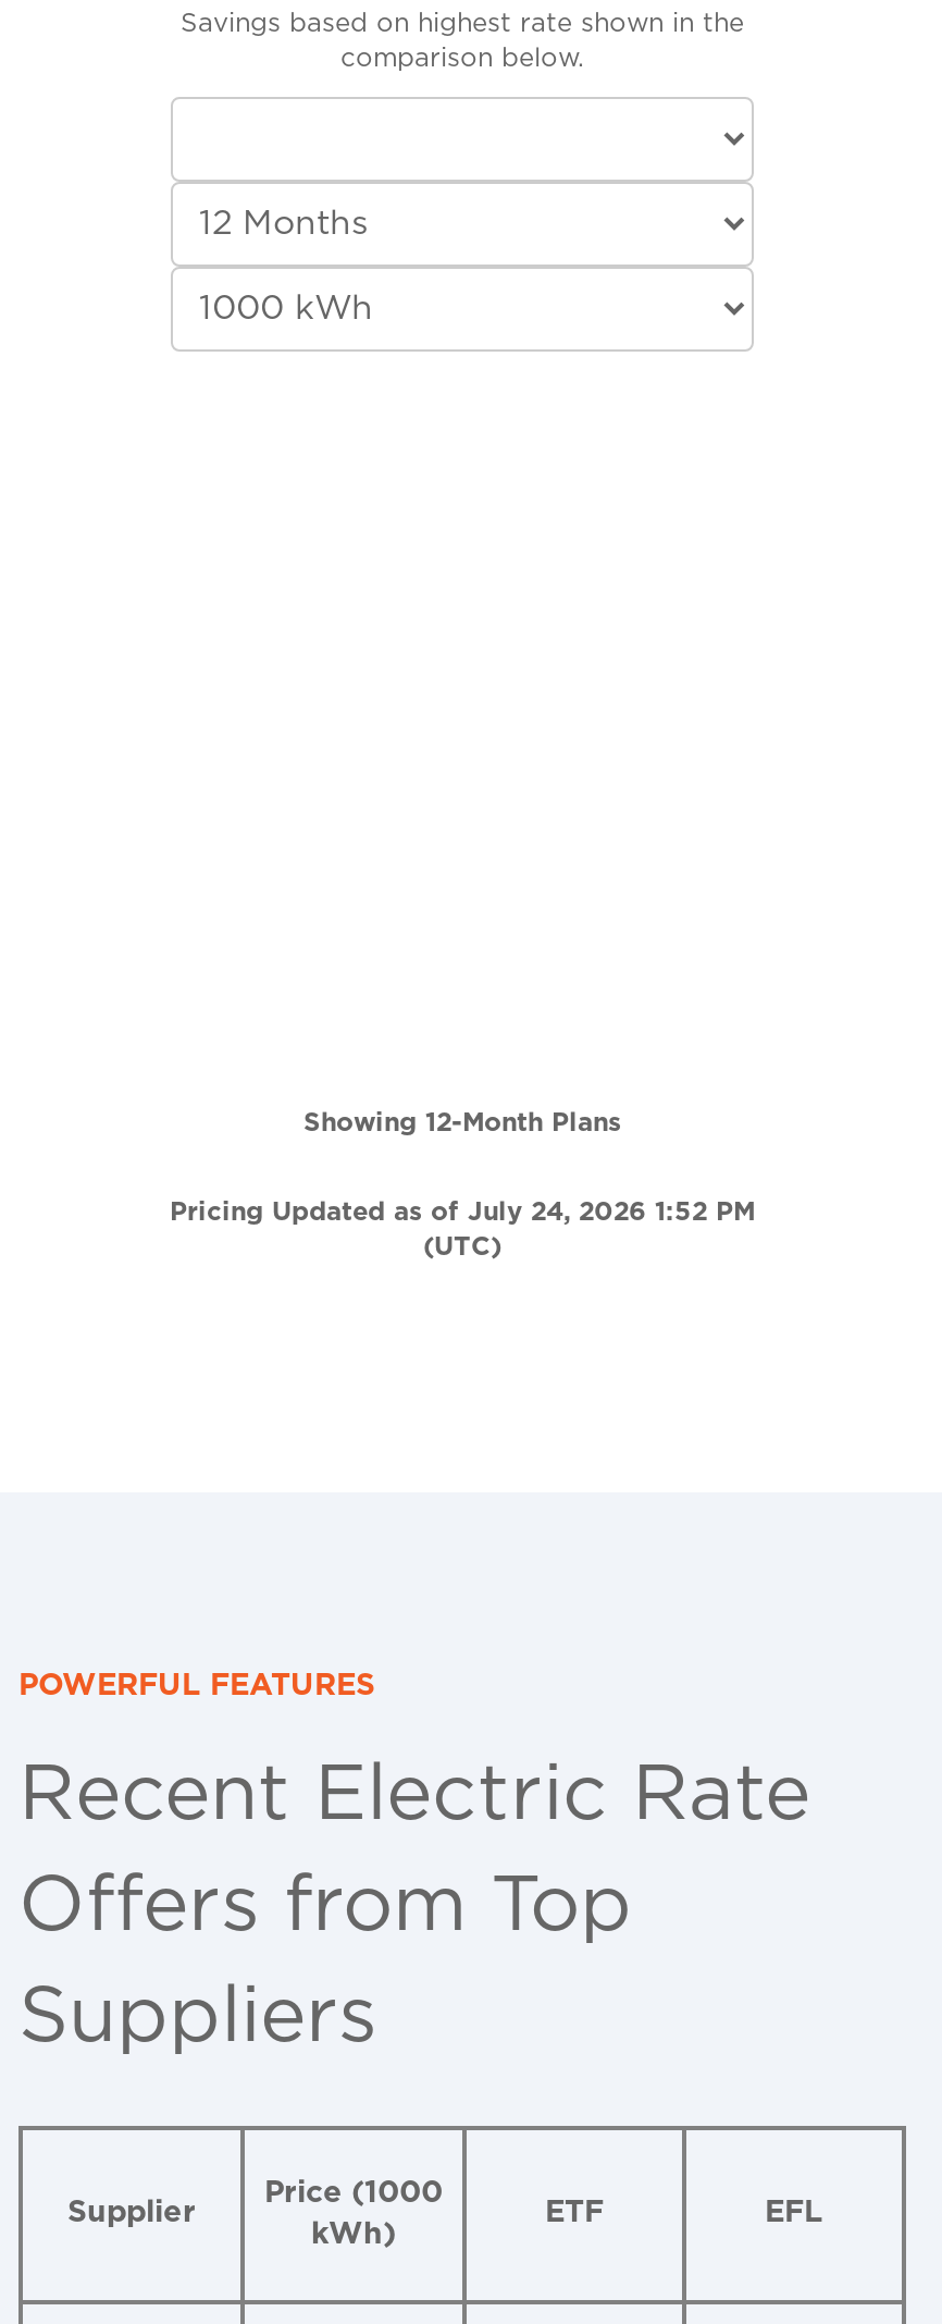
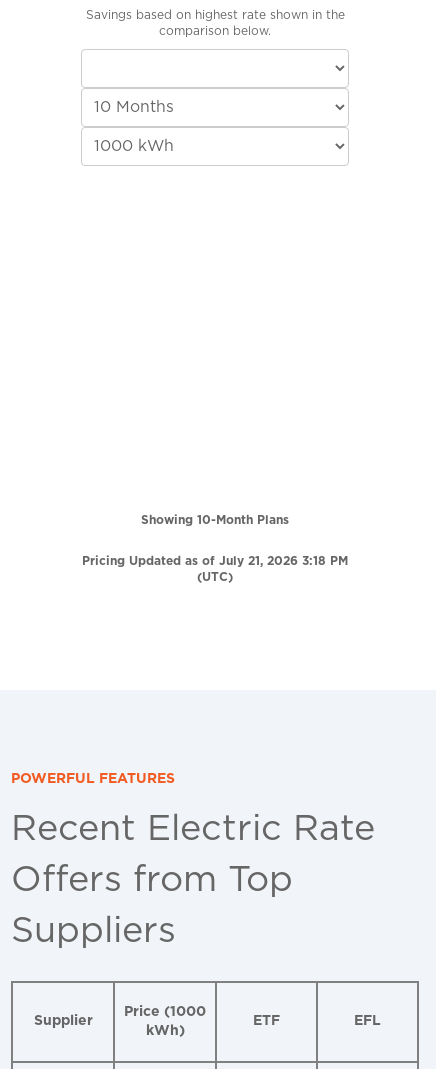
- Showing 12-Month Plans
+ Showing 10-Month Plans

- Pricing Updated as of July 24, 2026 1:52 PM
+ Pricing Updated as of July 21, 2026 3:18 PM
